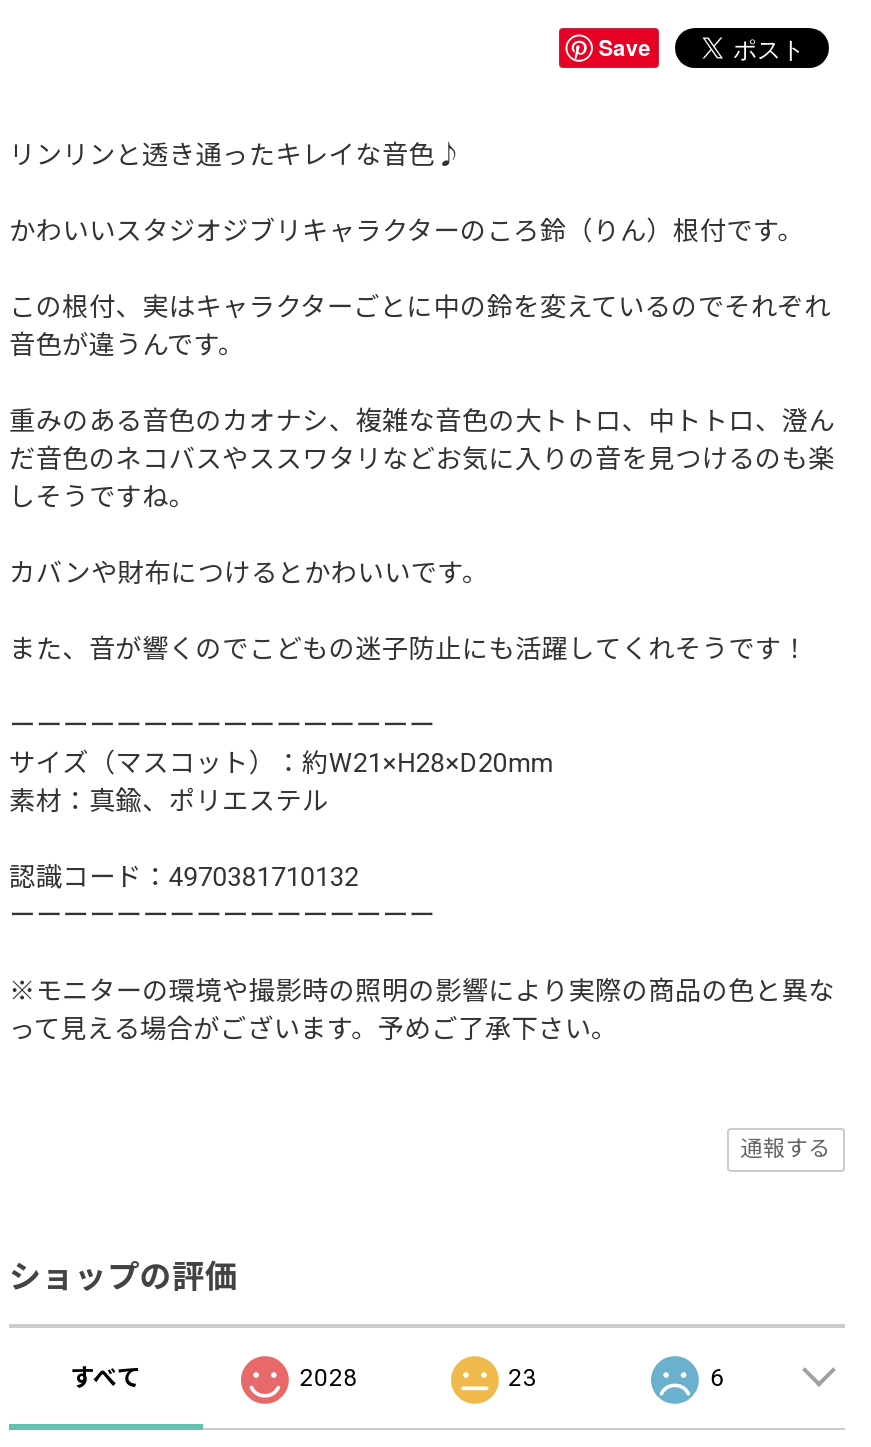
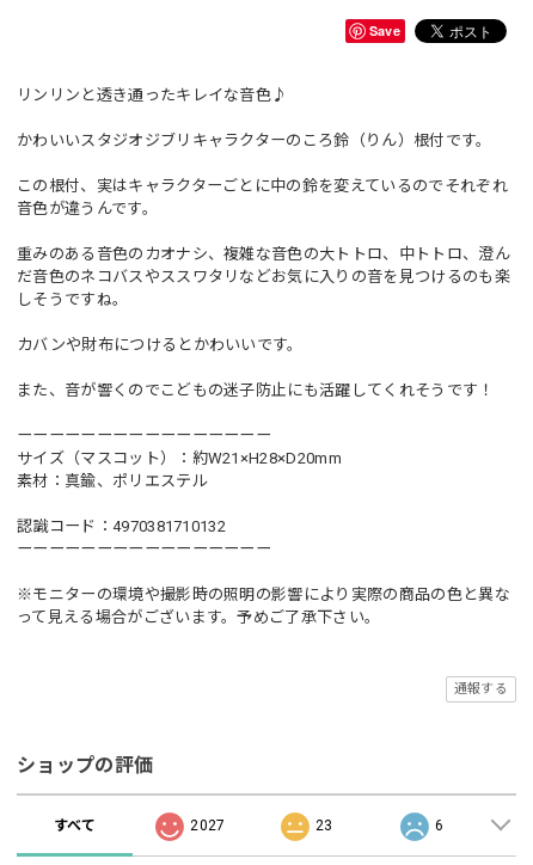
- 2028
+ 2027
